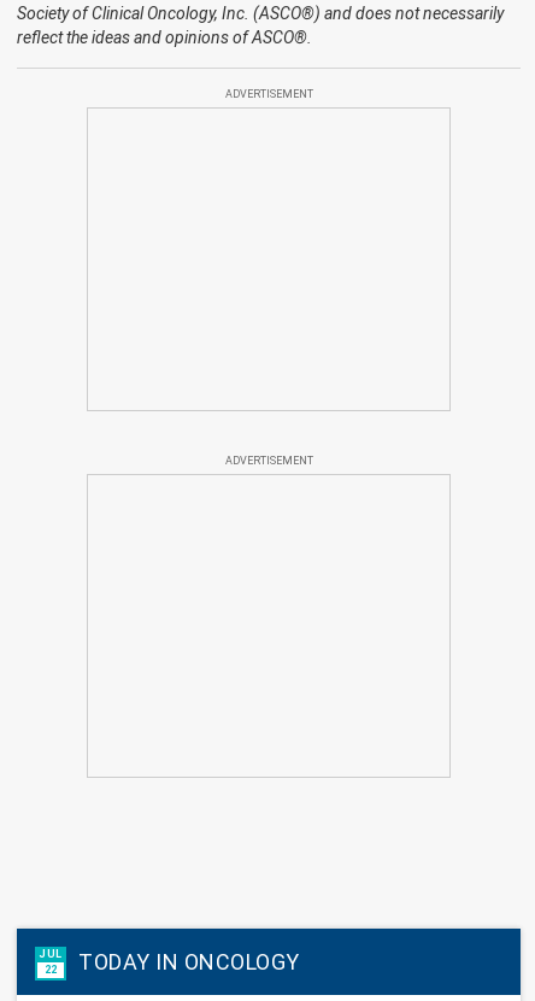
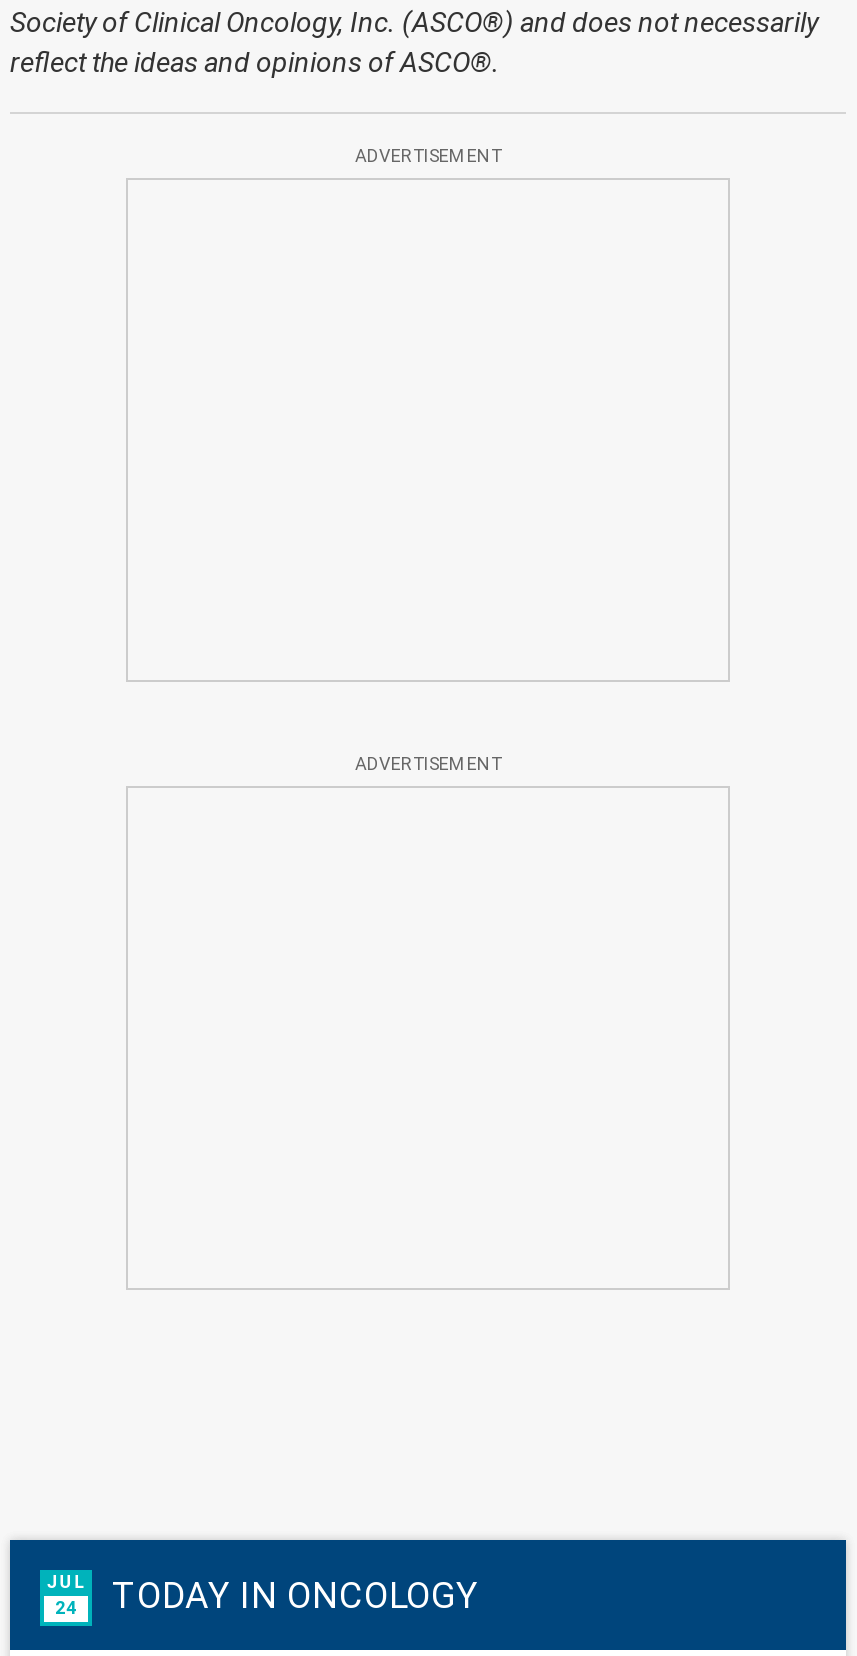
- JUL 22 TODAY IN ONCOLOGY
+ JUL 24 TODAY IN ONCOLOGY
